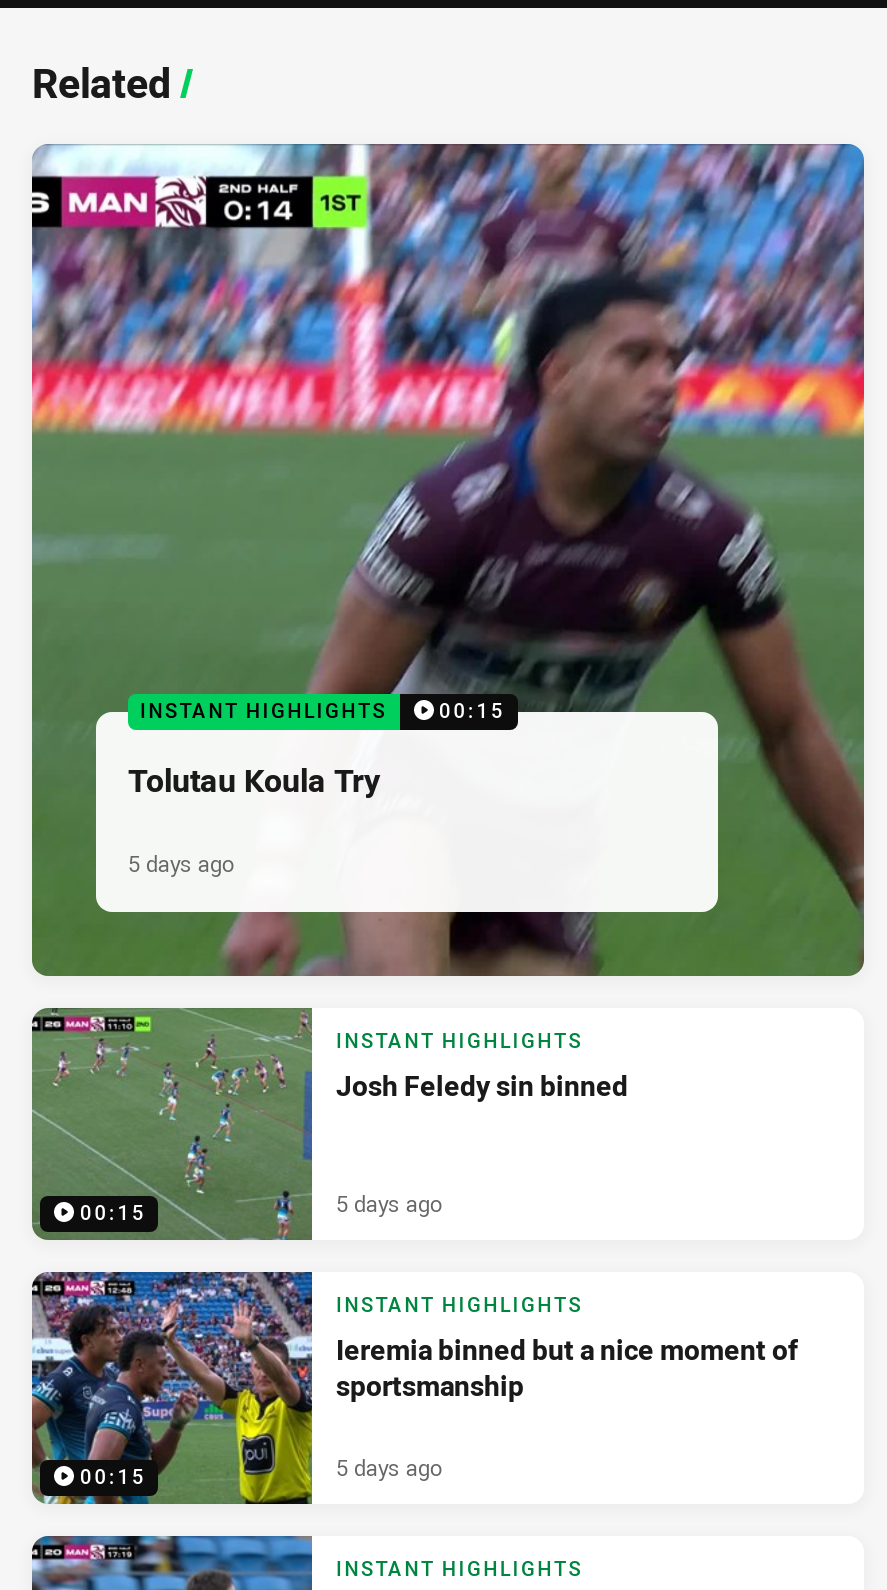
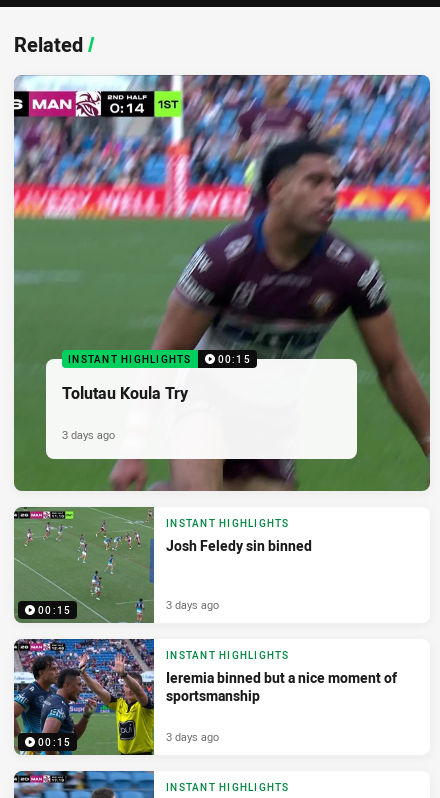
- 5 days ago
+ 3 days ago

- 5 days ago
+ 3 days ago

- 5 days ago
+ 3 days ago
